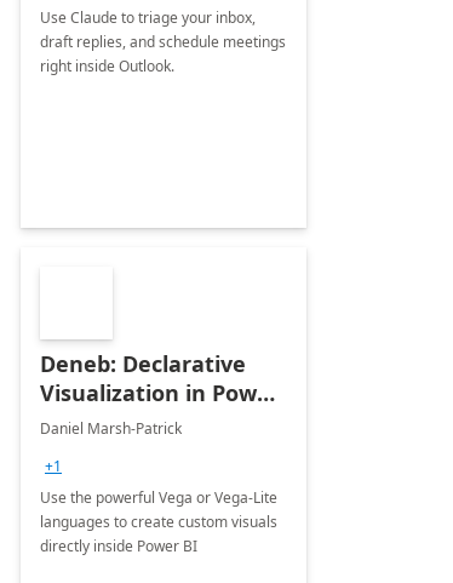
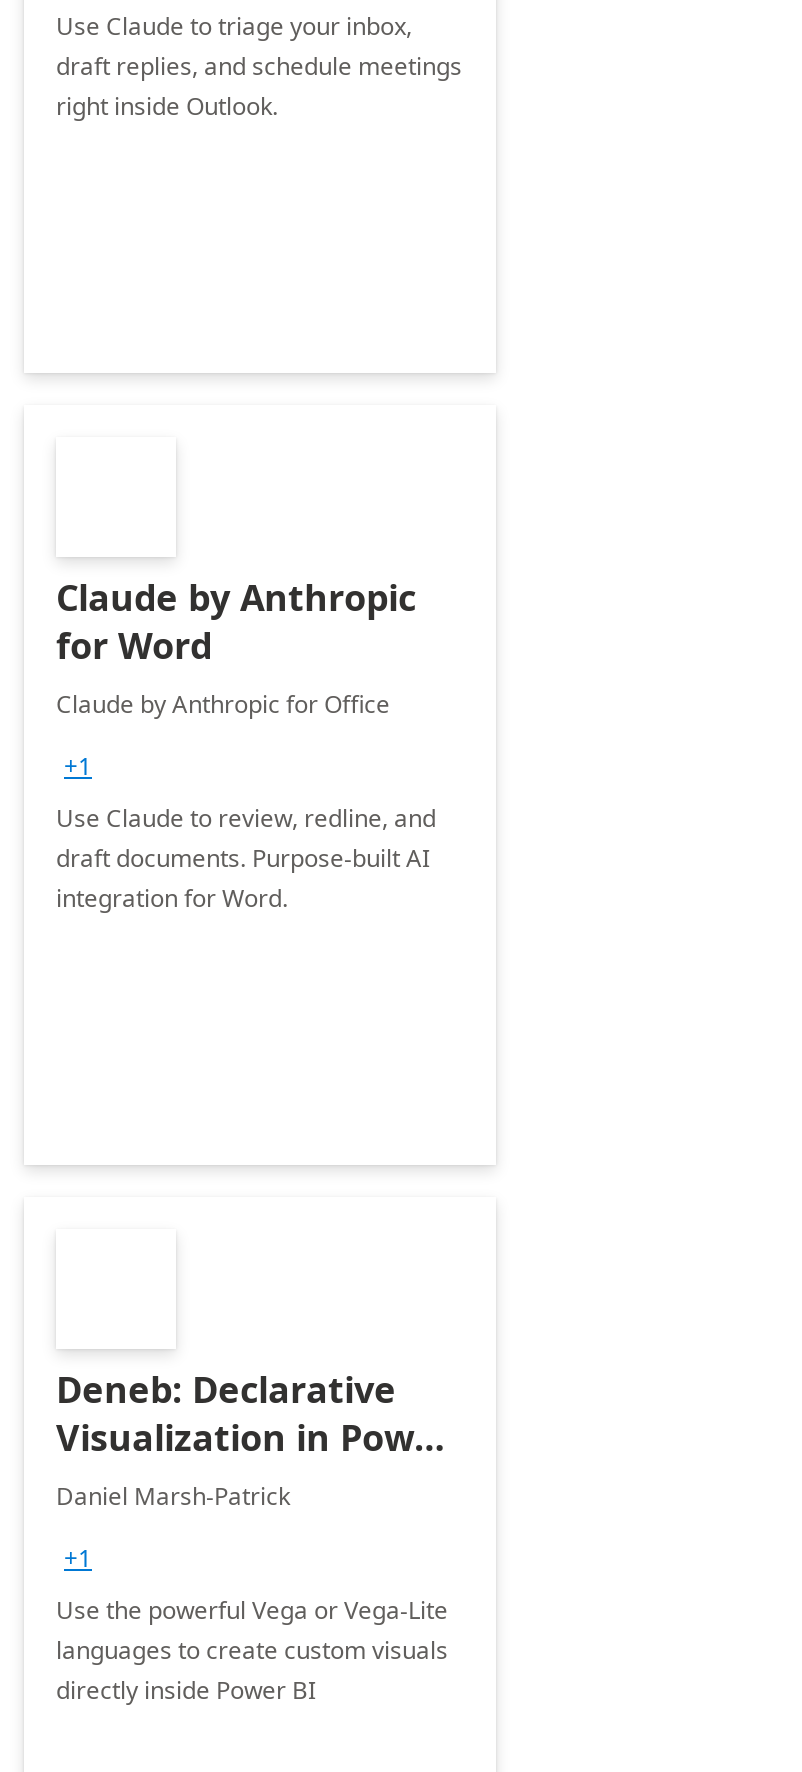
+ Claude by Anthropic
+ for Word
+ Claude by Anthropic for Office
+ +1
+ Use Claude to review, redline, and
+ draft documents. Purpose-built AI
+ integration for Word.
